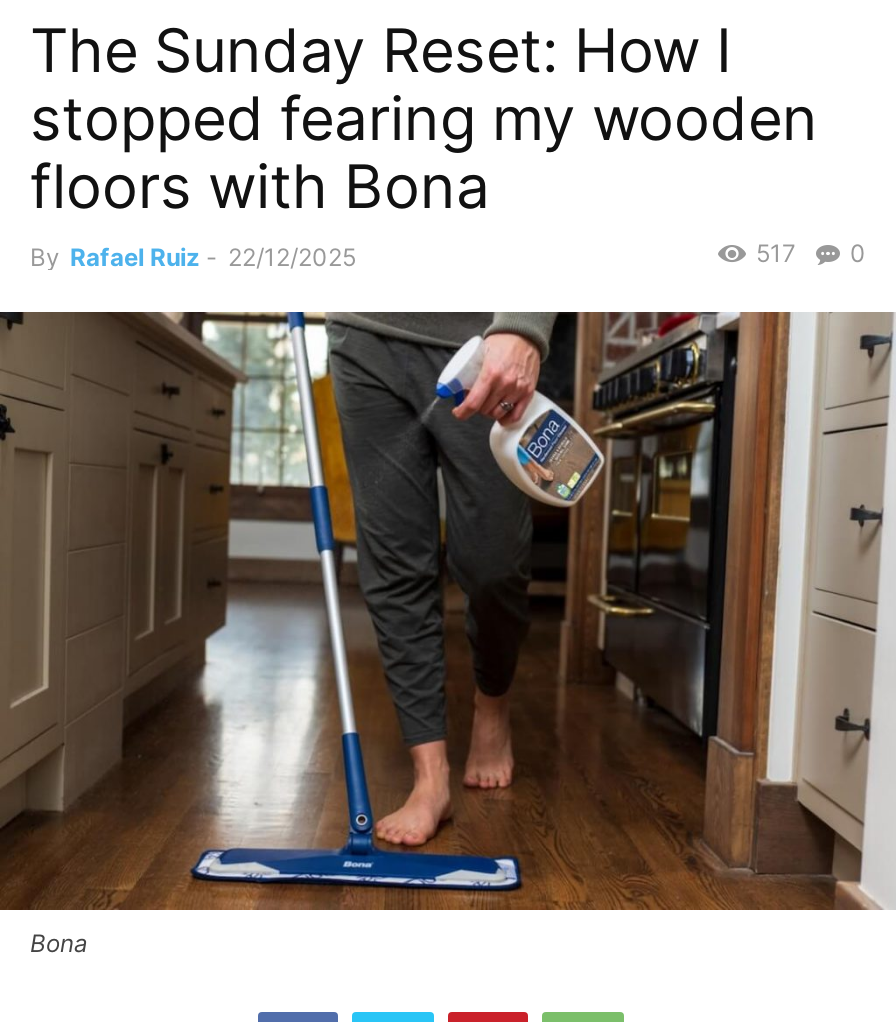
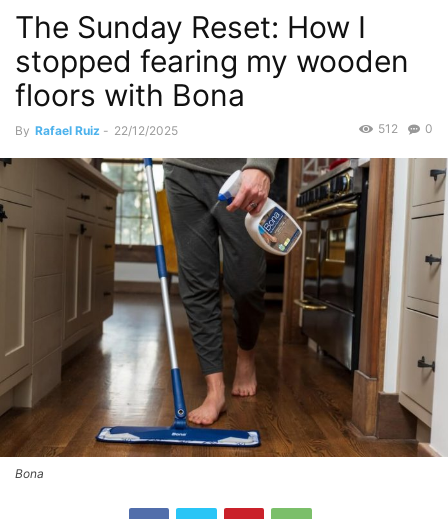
- 517 0
+ 512 0
